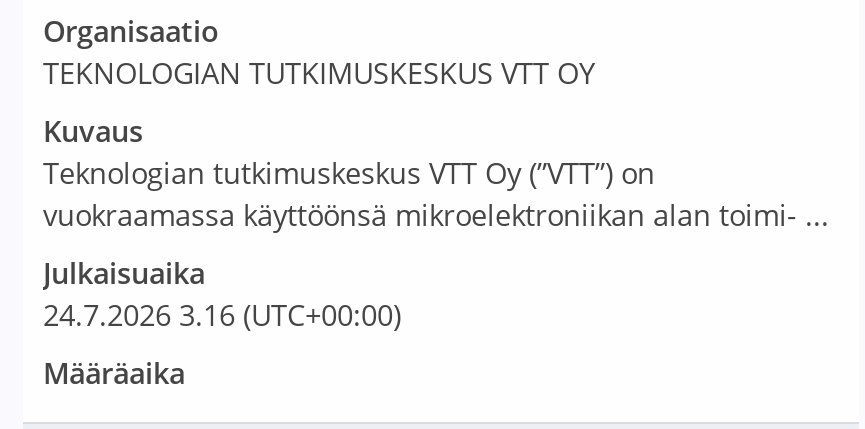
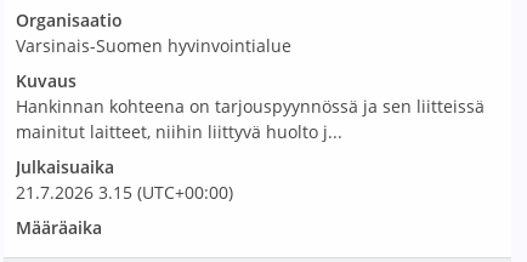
- TEKNOLOGIAN TUTKIMUSKESKUS VTT OY
+ Varsinais-Suomen hyvinvointialue

- Teknologian tutkimuskeskus VTT Oy (”VTT”) on
- vuokraamassa käyttöönsä mikroelektroniikan alan toimi- ...
+ Hankinnan kohteena on tarjouspyynnössä ja sen liitteissä
+ mainitut laitteet, niihin liittyvä huolto j...

- 24.7.2026 3.16 (UTC+00:00)
+ 21.7.2026 3.15 (UTC+00:00)
